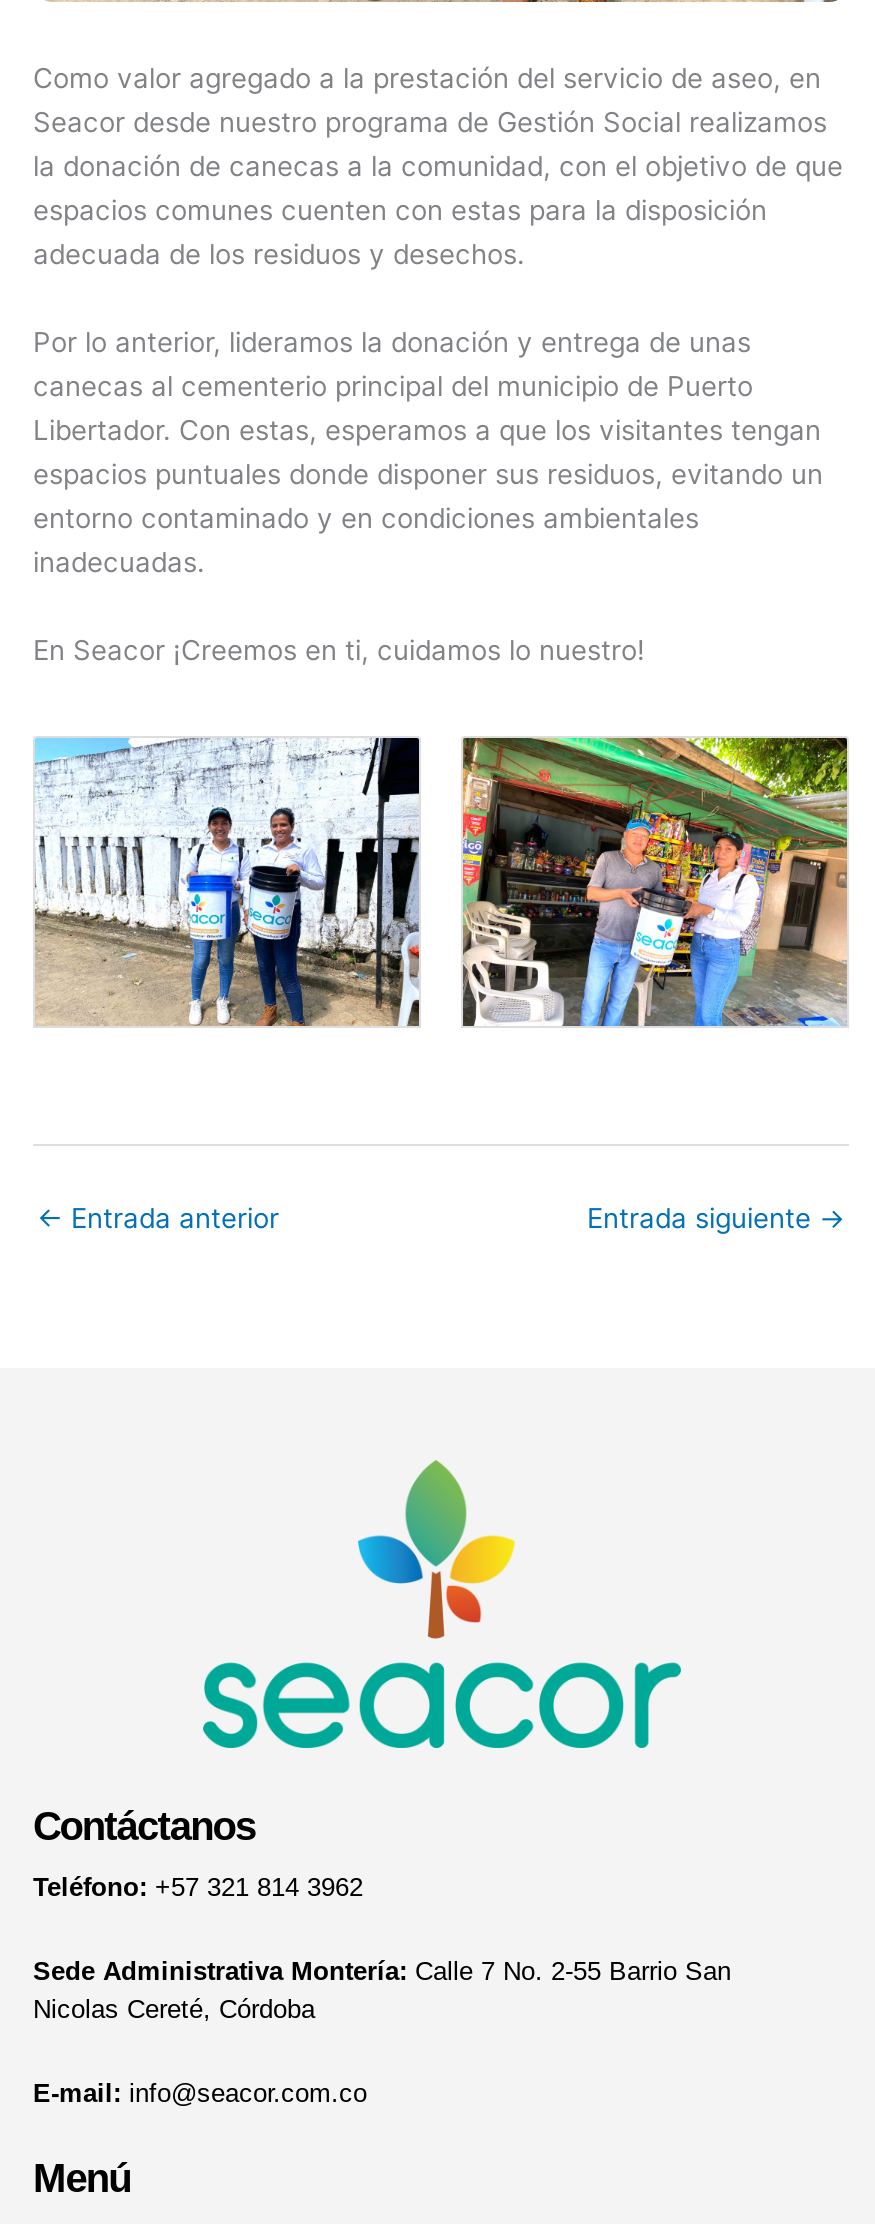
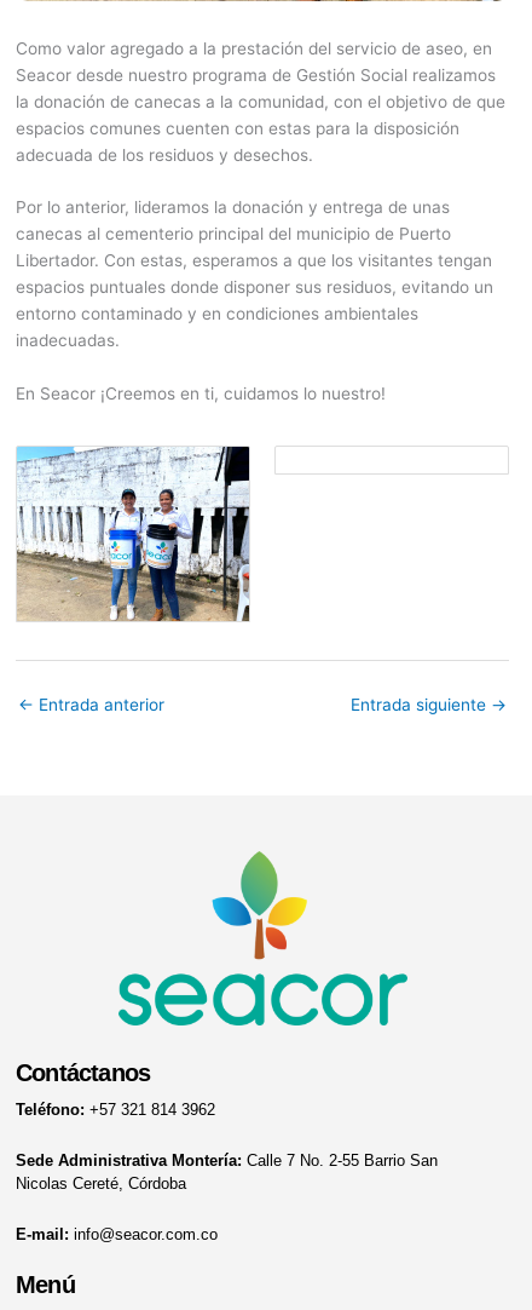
- [image]
